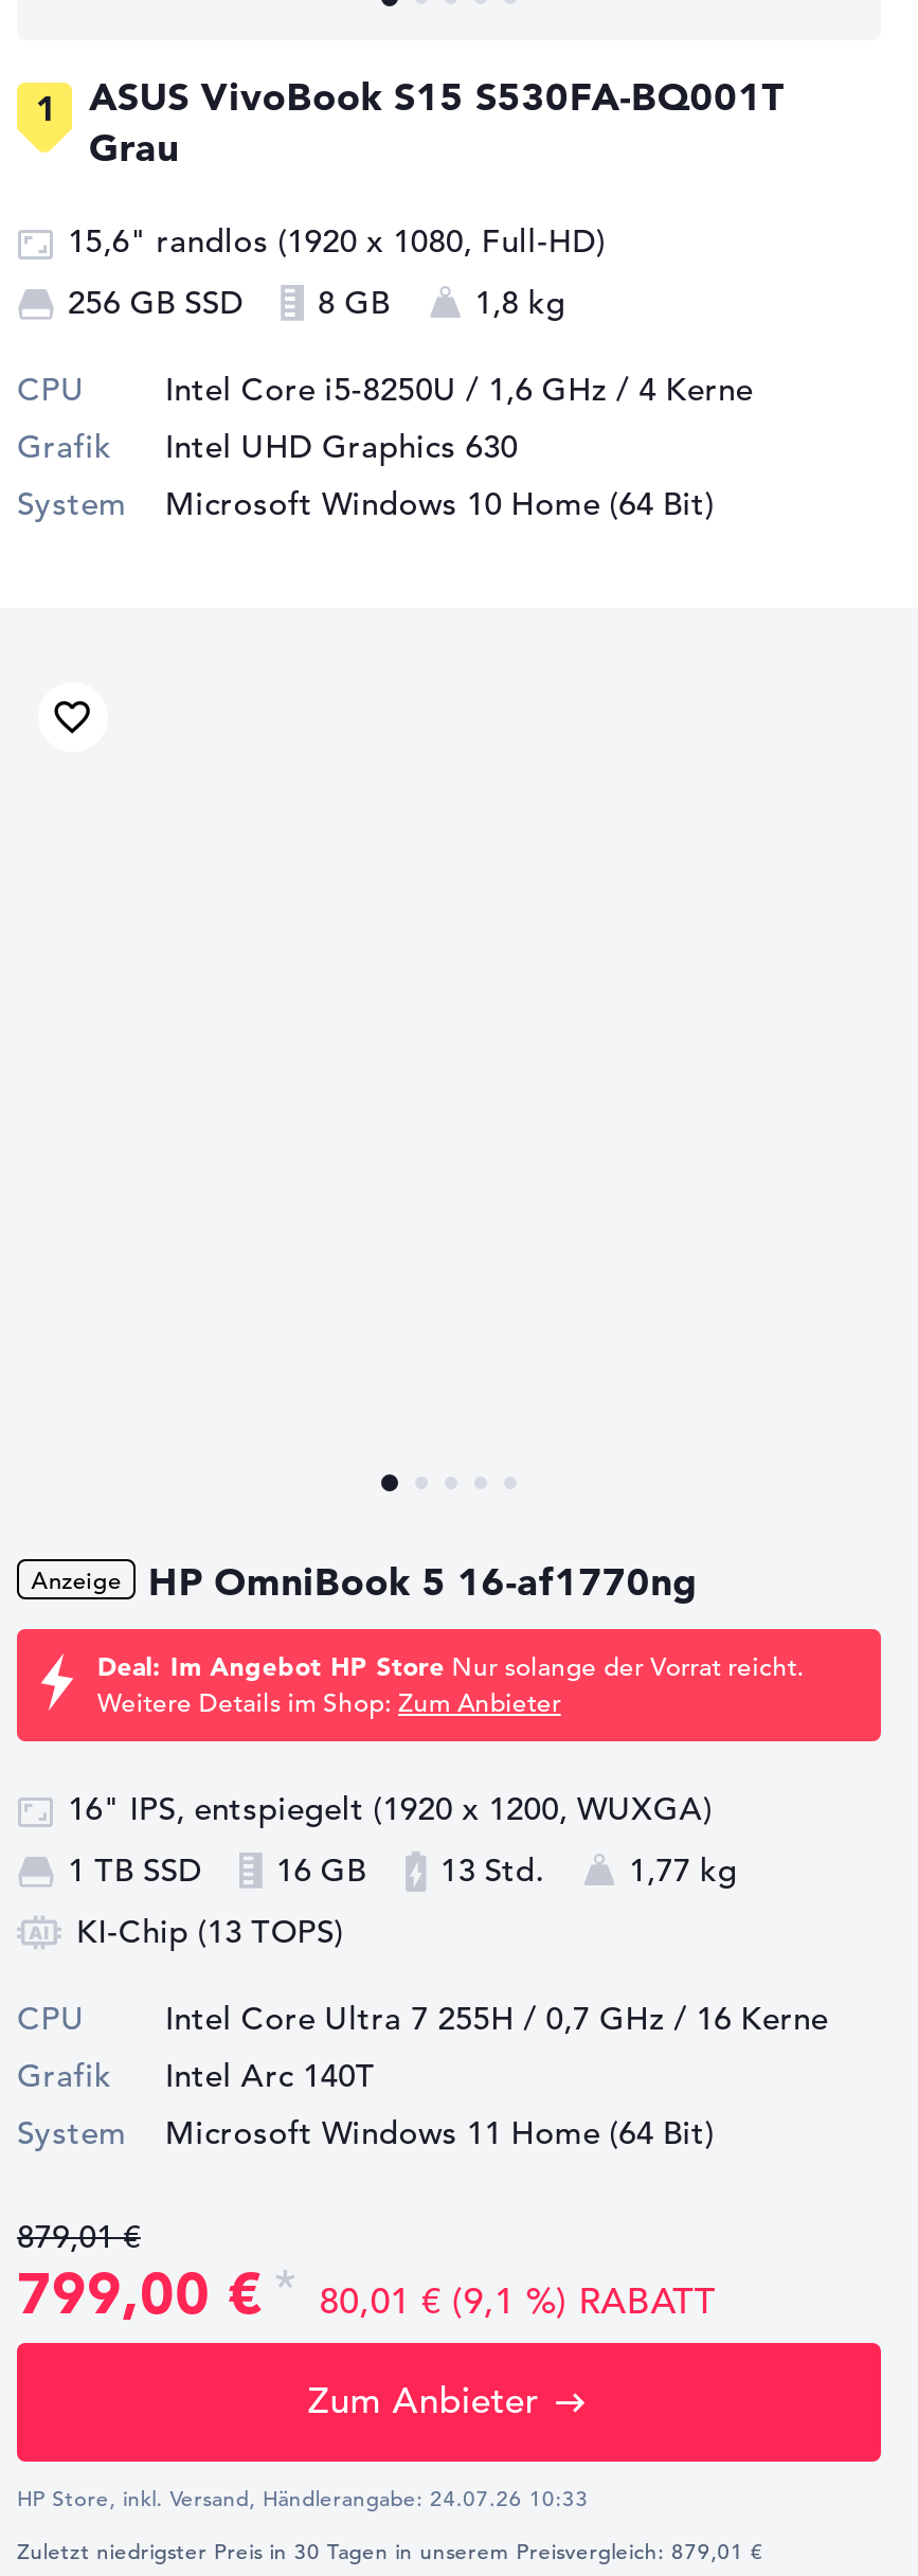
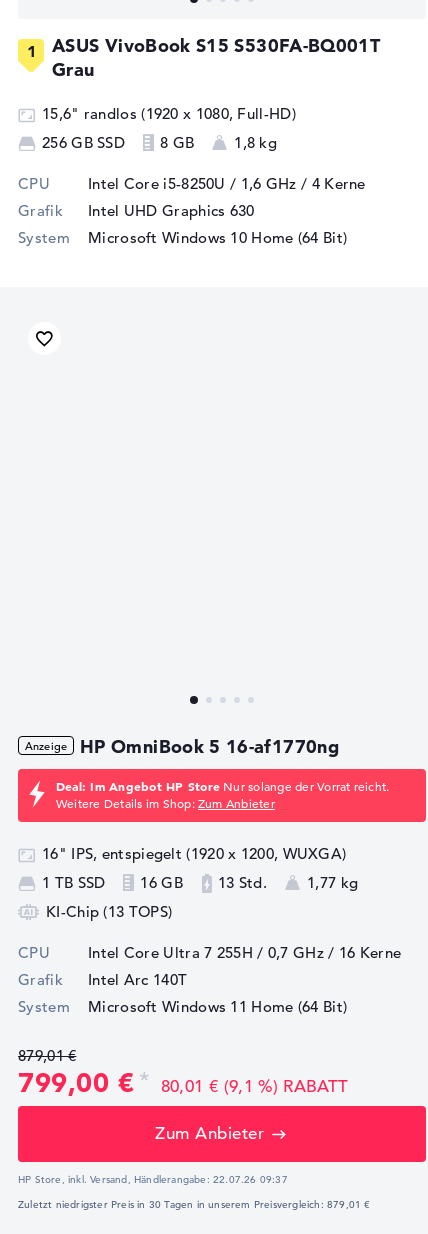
- HP Store, inkl. Versand, Händlerangabe: 24.07.26 10:33
+ HP Store, inkl. Versand, Händlerangabe: 22.07.26 09:37
